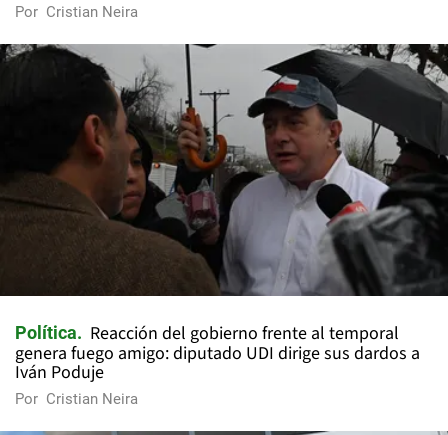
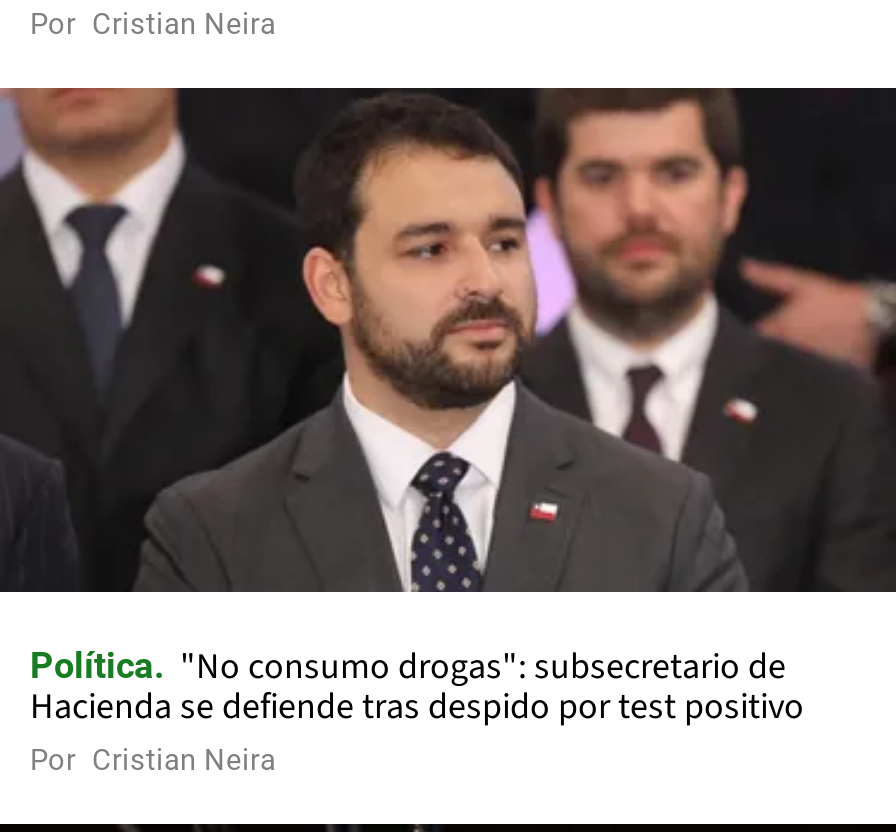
- [image]
- Reacción del gobierno frente al temporal
- genera fuego amigo: diputado UDI dirige sus dardos a
- Iván Poduje
+ [image]
+ "No consumo drogas": subsecretario de
+ Hacienda se defiende tras despido por test positivo
